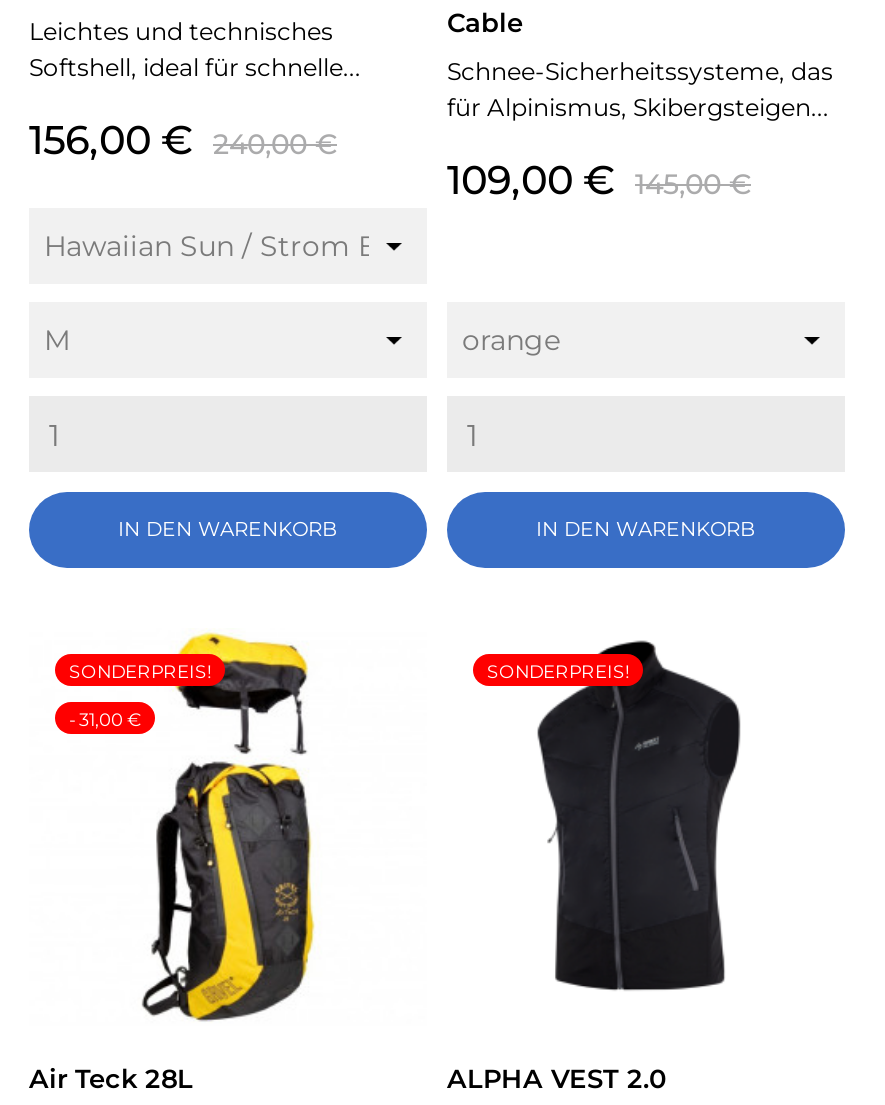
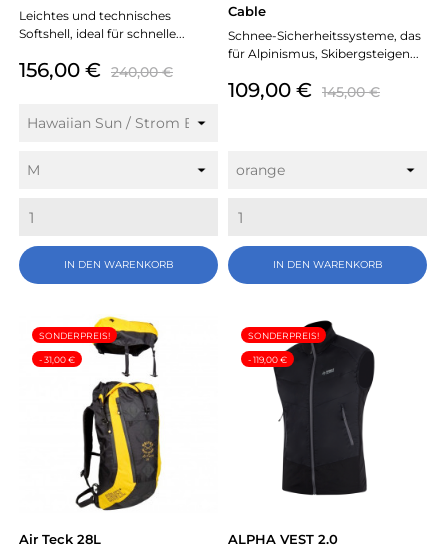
+ - 119,00 €
